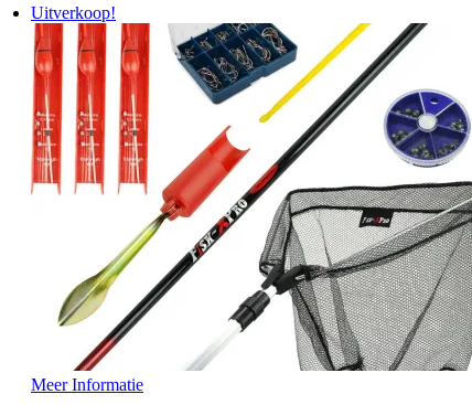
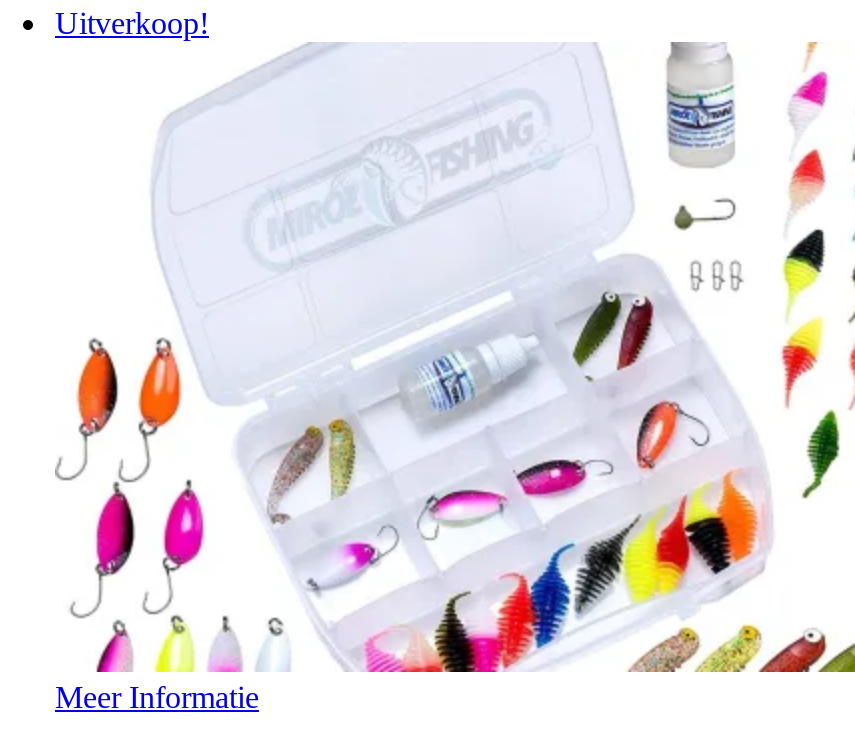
- [image]
+ [image]
